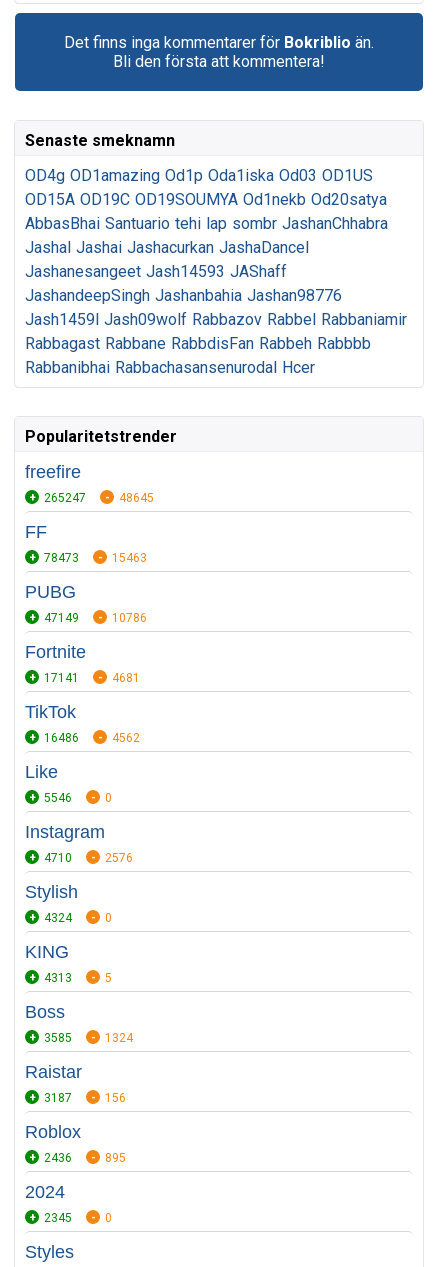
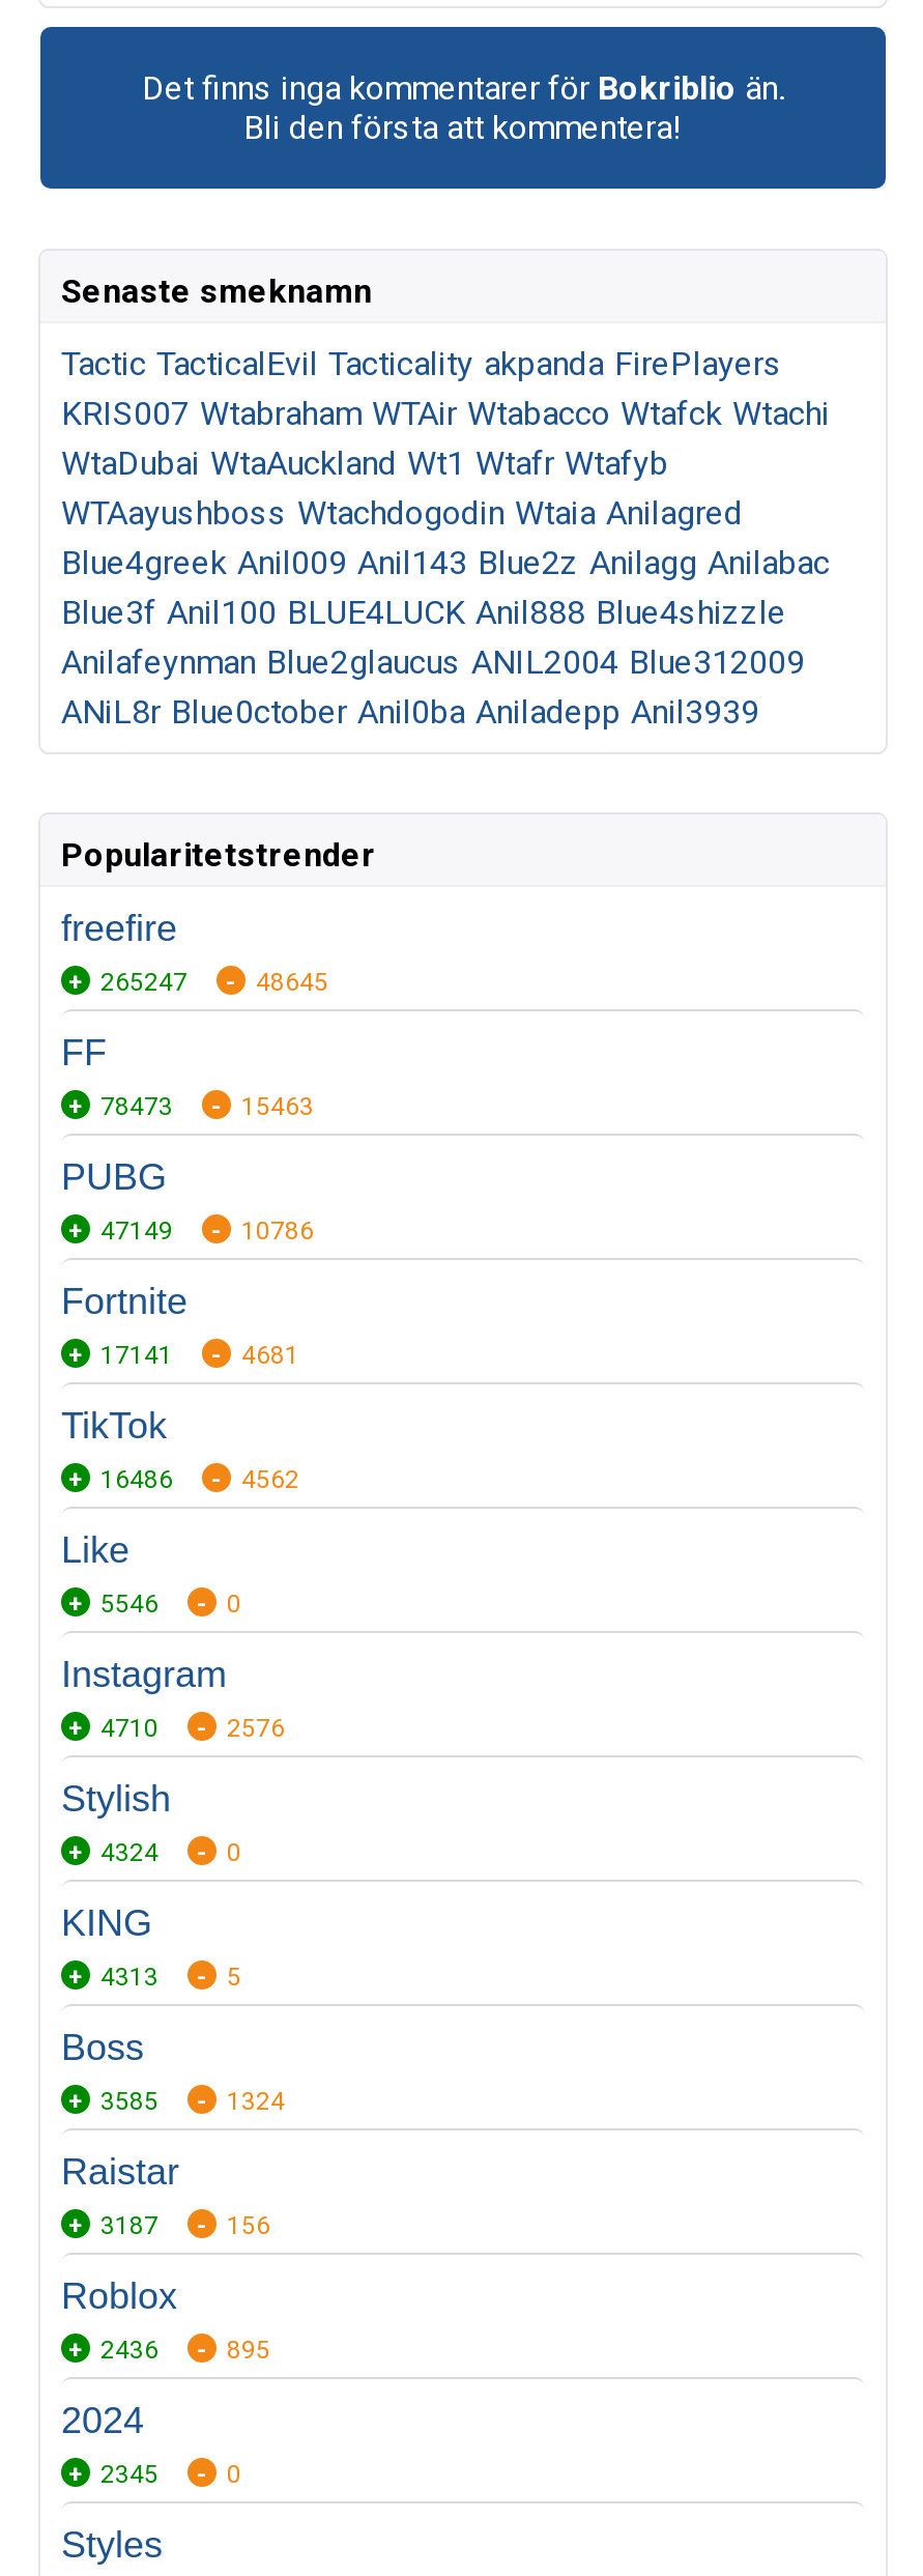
- OD4g OD1amazing Od1p Oda1iska Od03 OD1US
- OD15A OD19C OD19SOUMYA Od1nekb Od20satya
- AbbasBhai Santuario tehi lap sombr JashanChhabra
- Jashal Jashai Jashacurkan JashaDancel
- Jashanesangeet Jash14593 JAShaff
- JashandeepSingh Jashanbahia Jashan98776
- Jash1459l Jash09wolf Rabbazov Rabbel Rabbaniamir
- Rabbagast Rabbane RabbdisFan Rabbeh Rabbbb
- Rabbanibhai Rabbachasansenurodal Hcer
+ Tactic TacticalEvil Tacticality akpanda FirePlayers
+ KRIS007 Wtabraham WTAir Wtabacco Wtafck Wtachi
+ WtaDubai WtaAuckland Wt1 Wtafr Wtafyb
+ WTAayushboss Wtachdogodin Wtaia Anilagred
+ Blue4greek Anil009 Anil143 Blue2z Anilagg Anilabac
+ Blue3f Anil100 BLUE4LUCK Anil888 Blue4shizzle
+ Anilafeynman Blue2glaucus ANIL2004 Blue312009
+ ANiL8r Blue0ctober Anil0ba Aniladepp Anil3939
